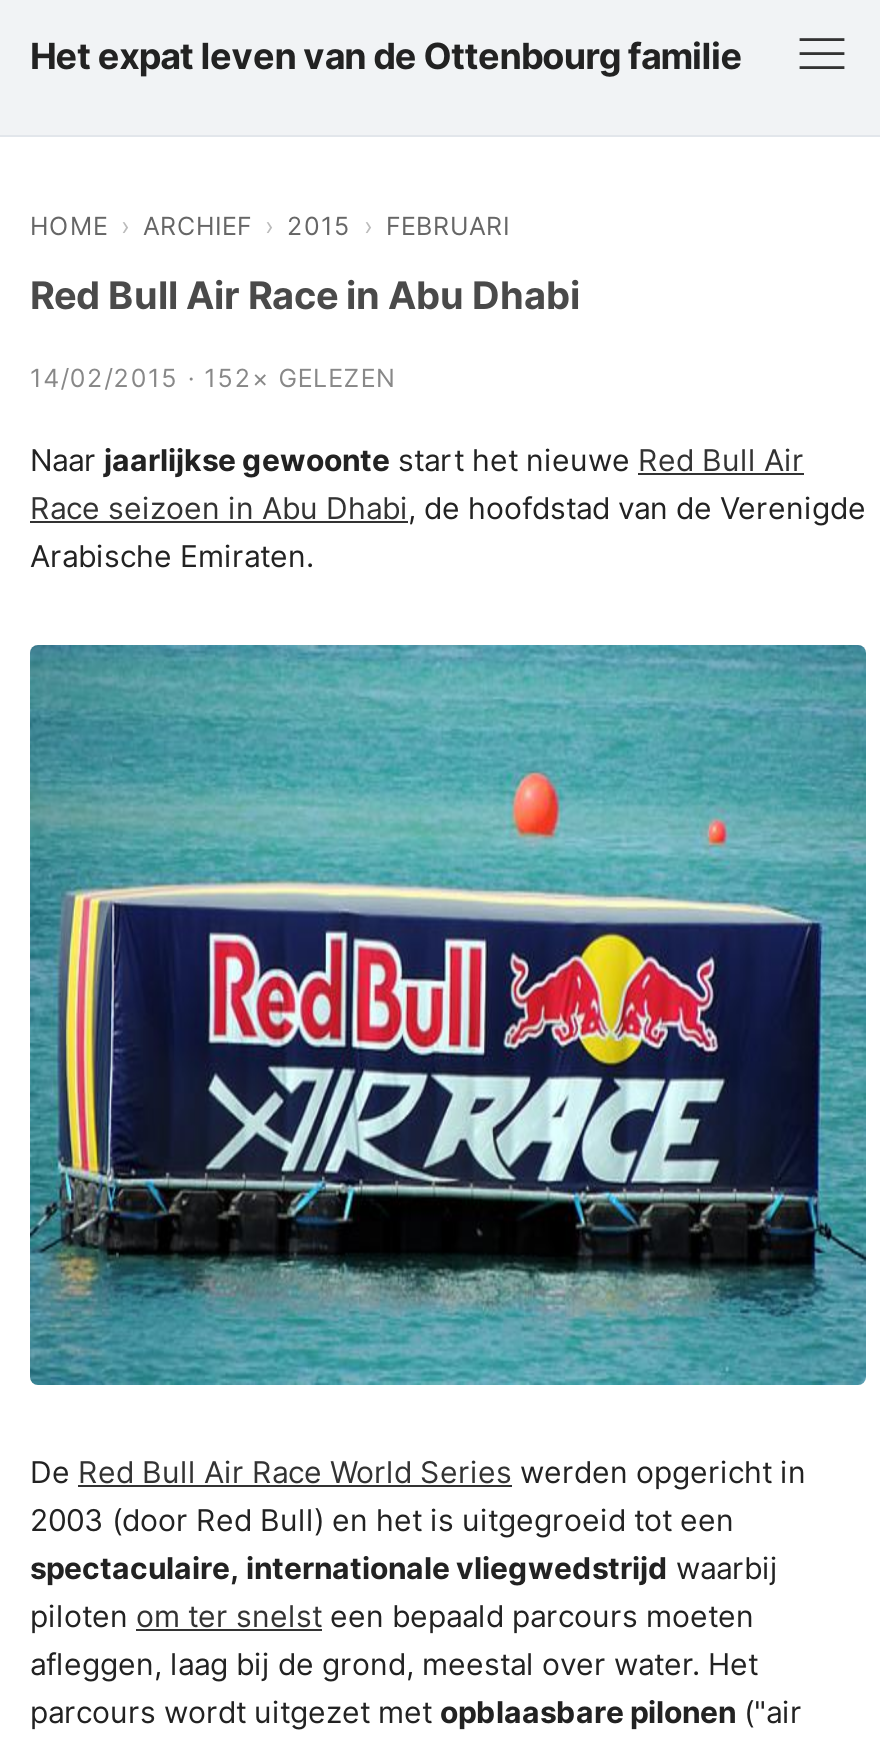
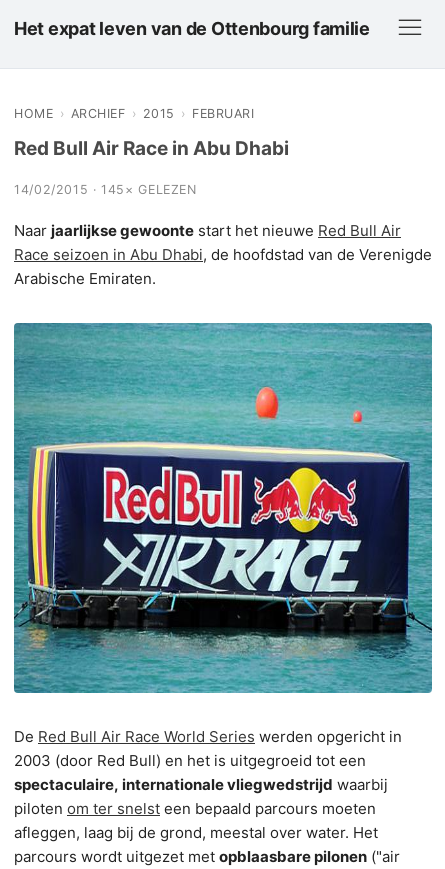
- 14/02/2015 · 152× GELEZEN
+ 14/02/2015 · 145× GELEZEN
